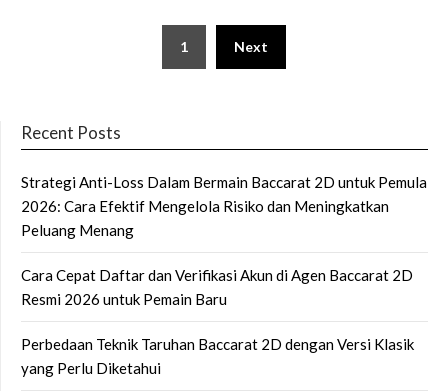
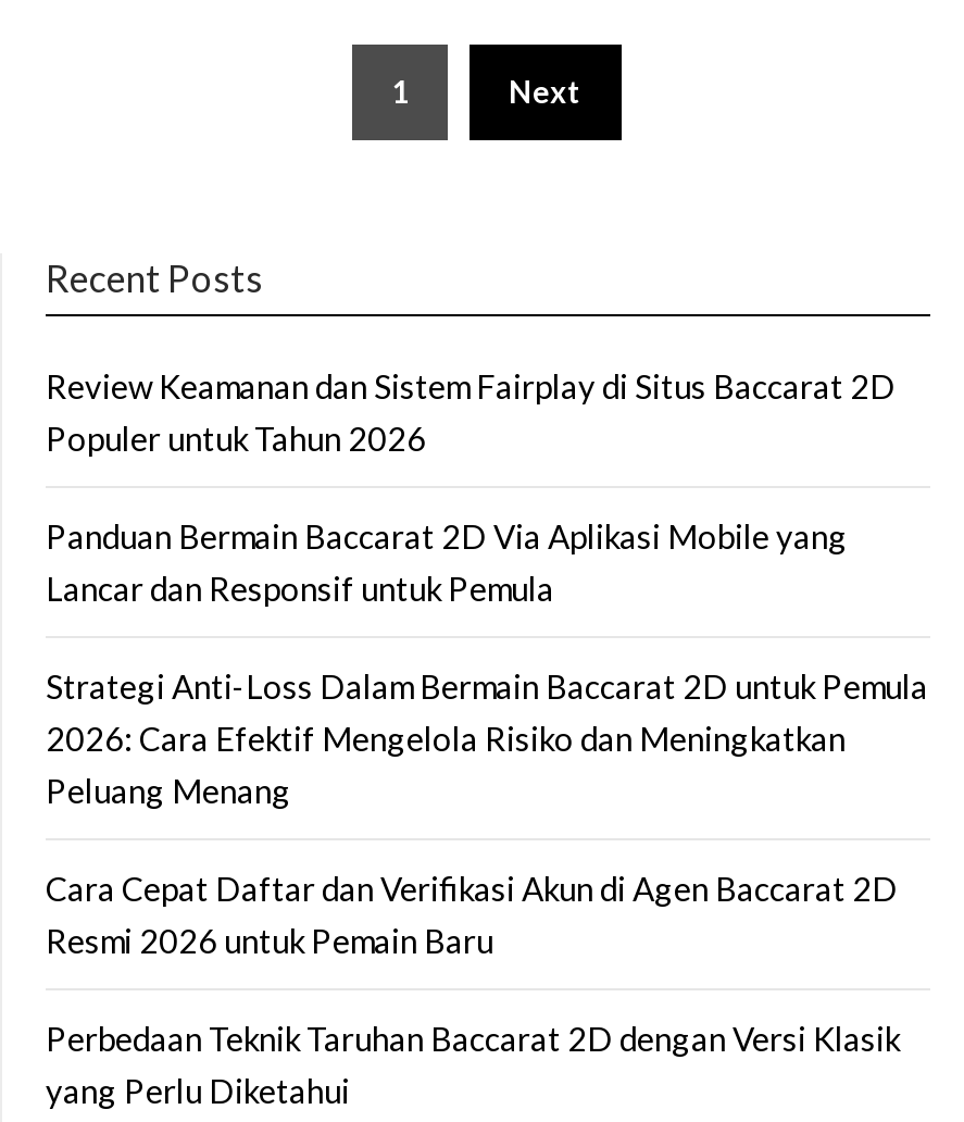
+ Review Keamanan dan Sistem Fairplay di Situs Baccarat 2D
+ Populer untuk Tahun 2026
+ Panduan Bermain Baccarat 2D Via Aplikasi Mobile yang
+ Lancar dan Responsif untuk Pemula
